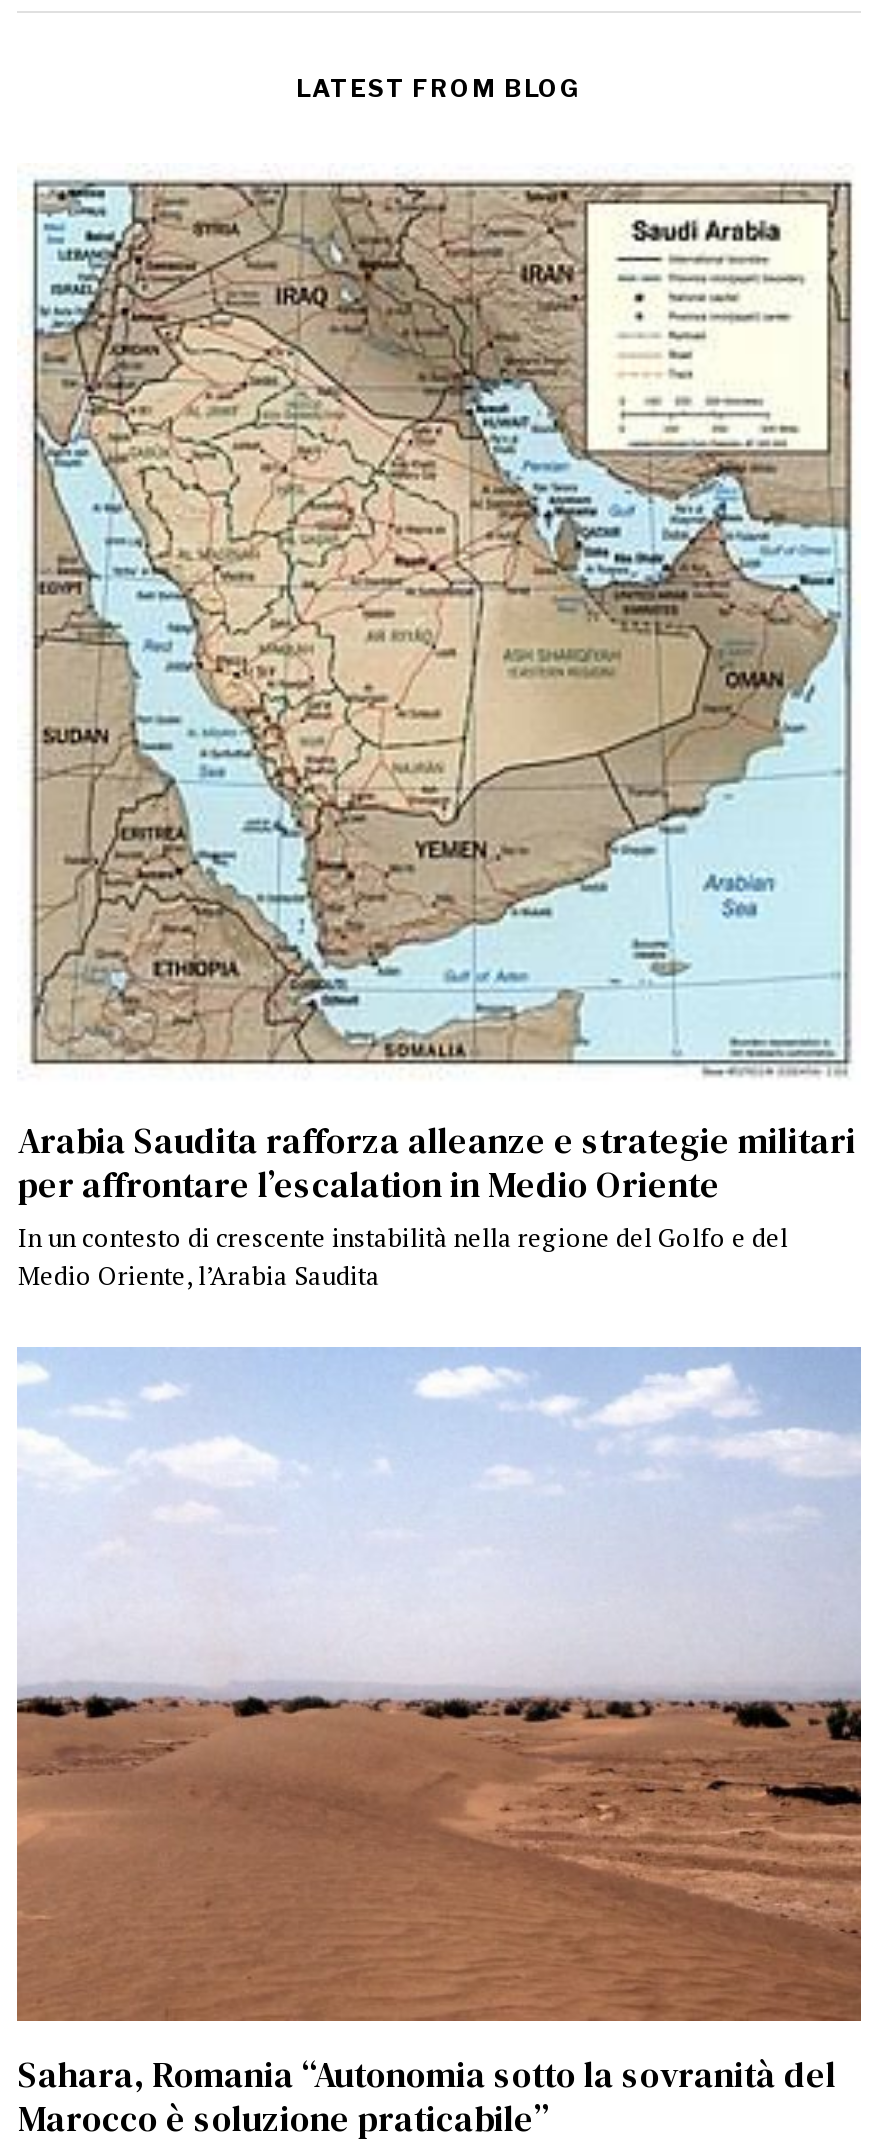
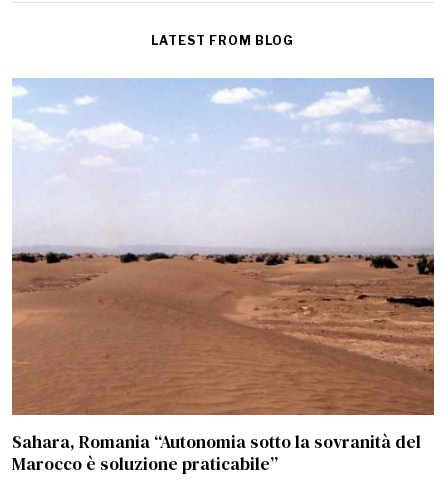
- [image]
- Arabia Saudita rafforza alleanze e strategie militari
- per affrontare l’escalation in Medio Oriente
- In un contesto di crescente instabilità nella regione del Golfo e del
- Medio Oriente, l’Arabia Saudita
